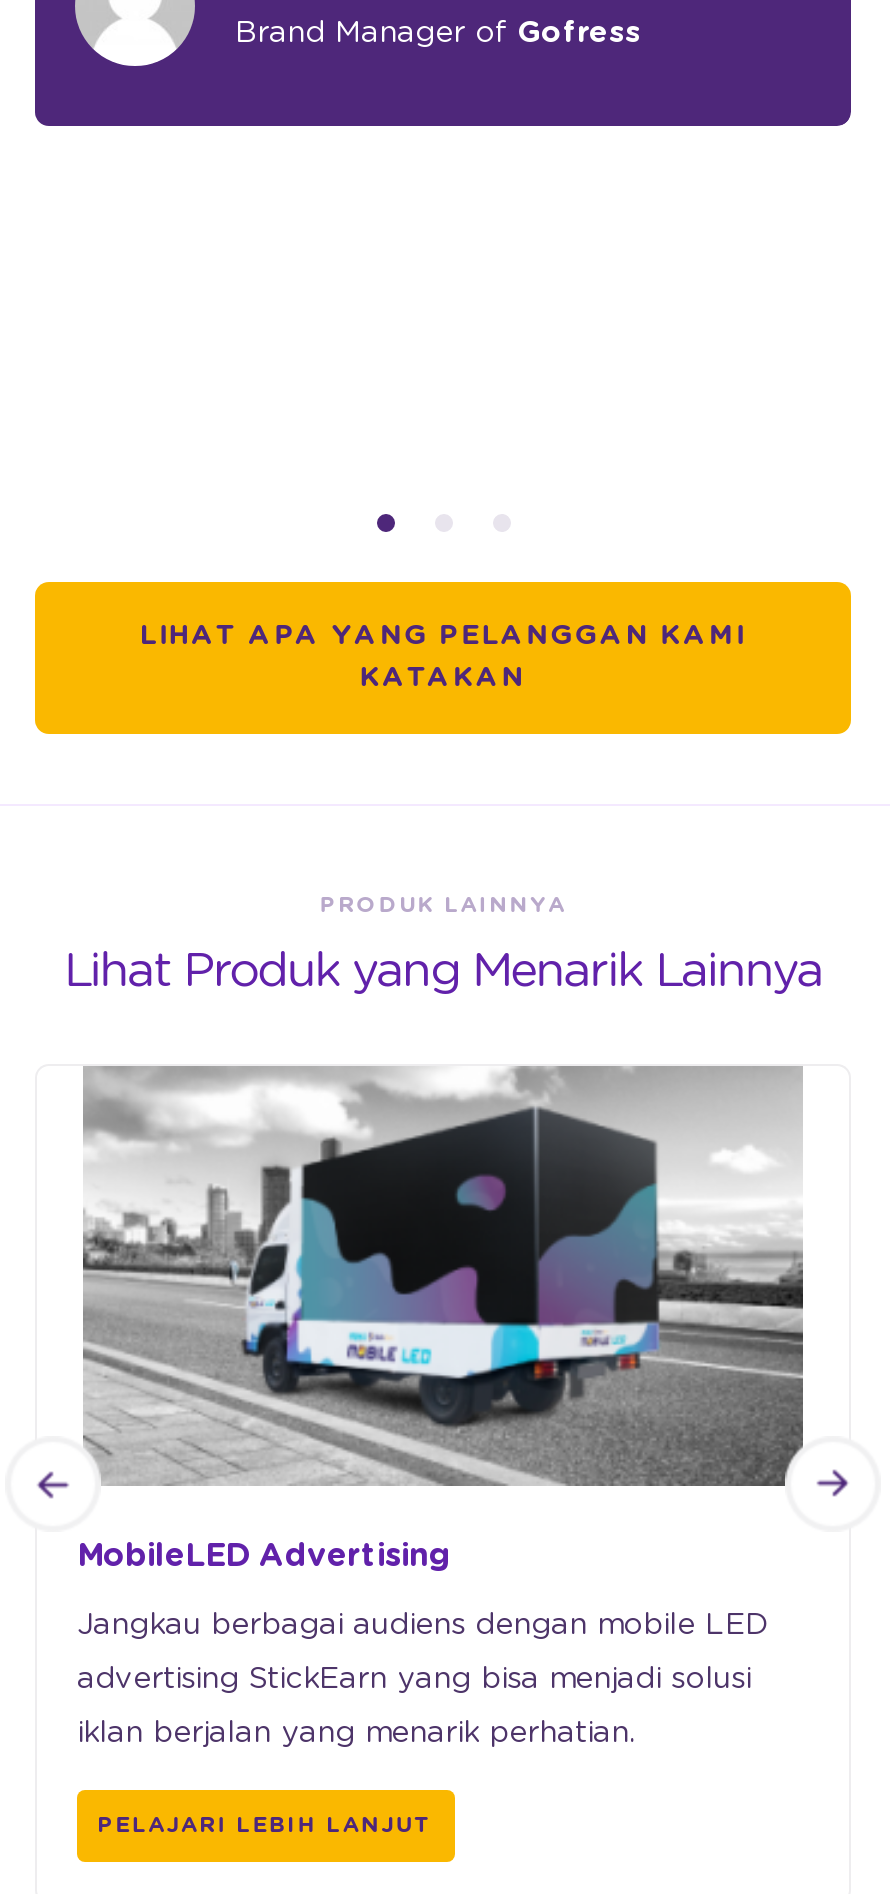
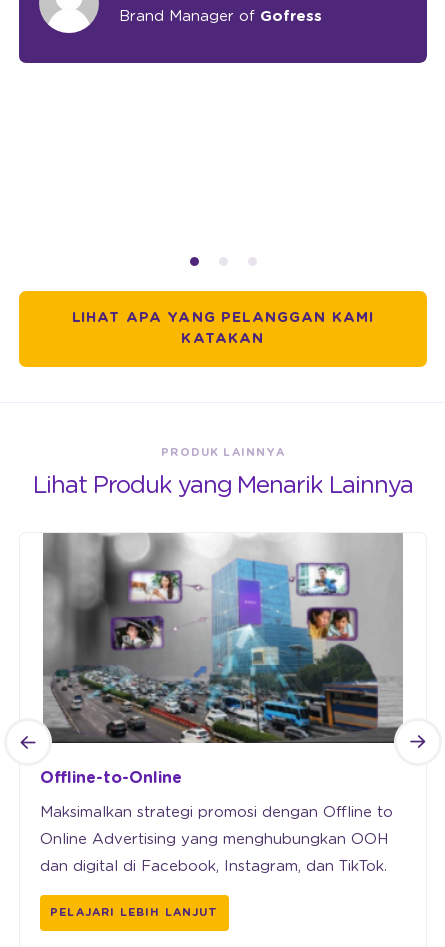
- [image]
- MobileLED Advertising
+ [image]
+ Offline-to-Online

- Jangkau berbagai audiens dengan mobile LED
+ Maksimalkan strategi promosi dengan Offline to

- advertising StickEarn yang bisa menjadi solusi
+ Online Advertising yang menghubungkan OOH

- iklan berjalan yang menarik perhatian.
+ dan digital di Facebook, Instagram, dan TikTok.
